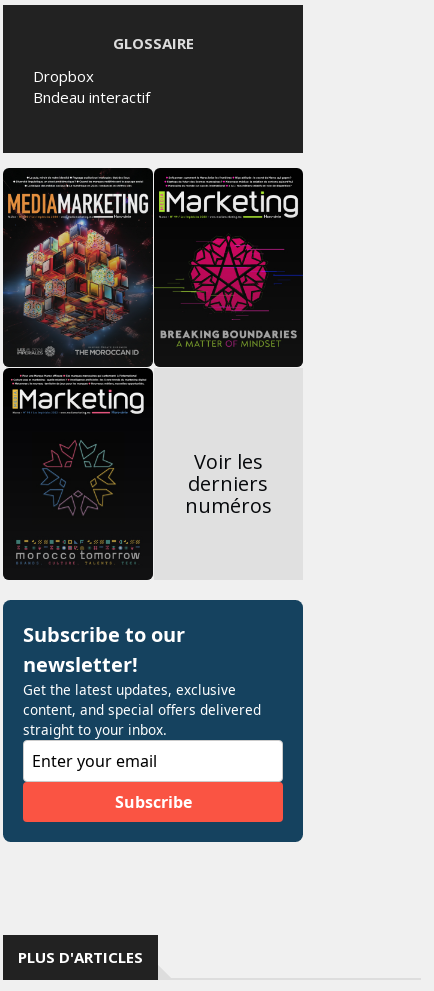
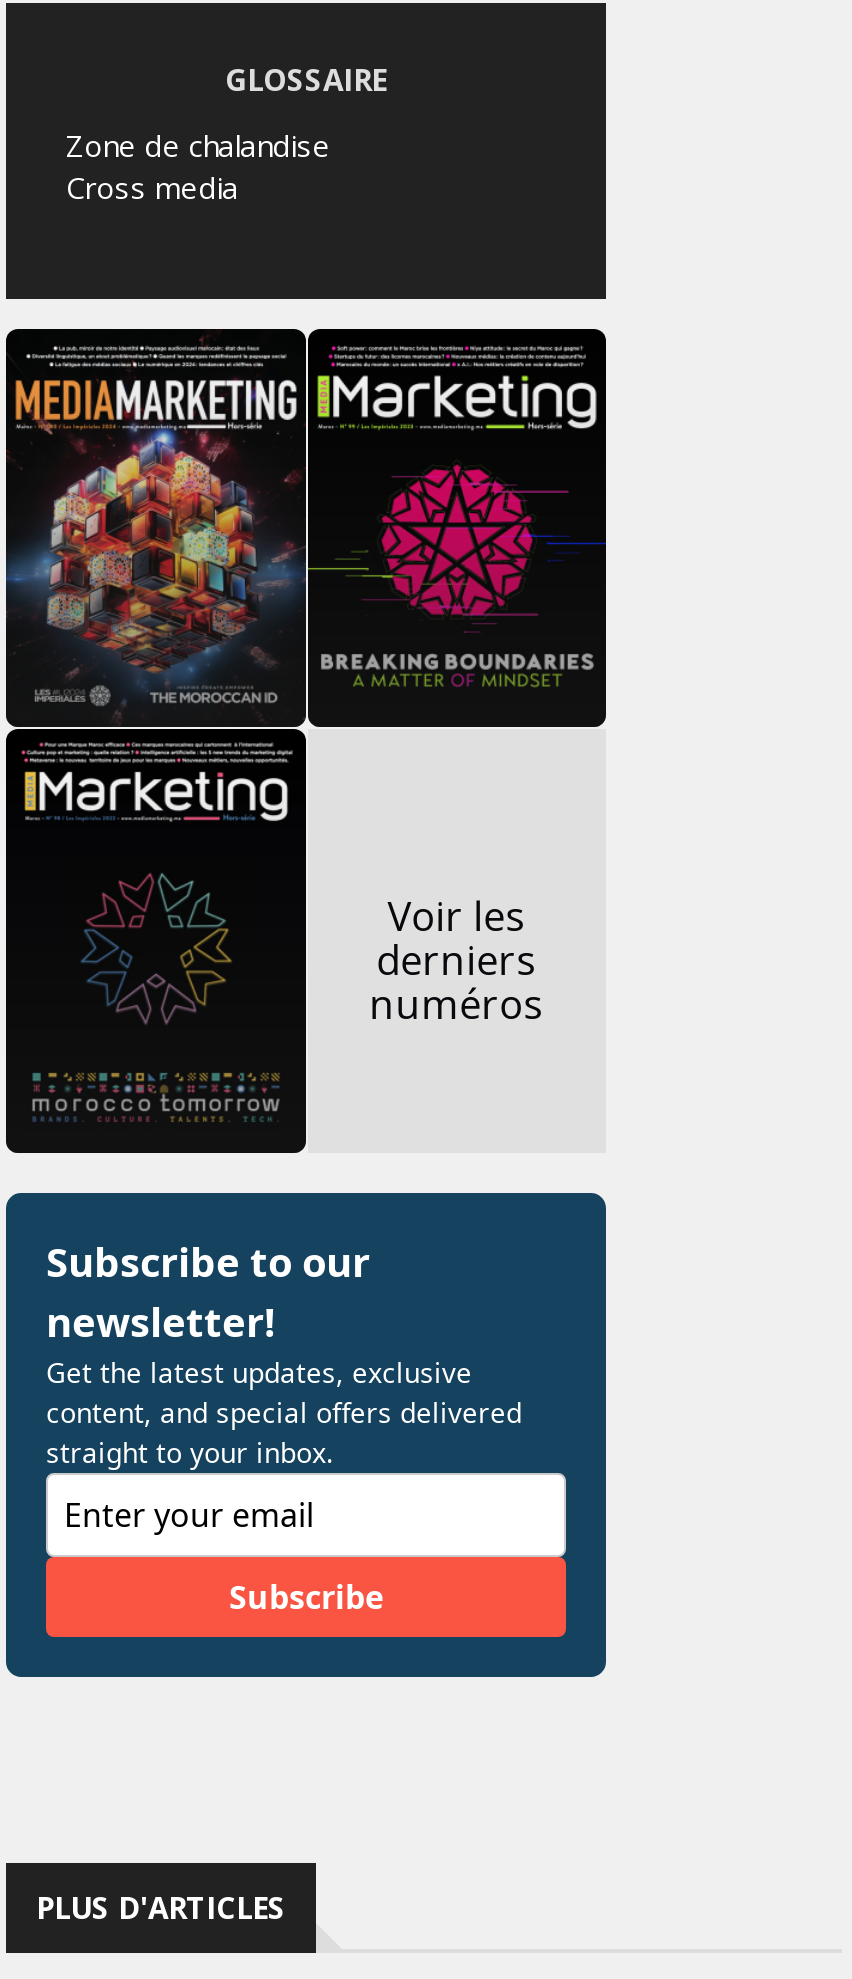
- Dropbox
- Bndeau interactif
+ Zone de chalandise
+ Cross media
